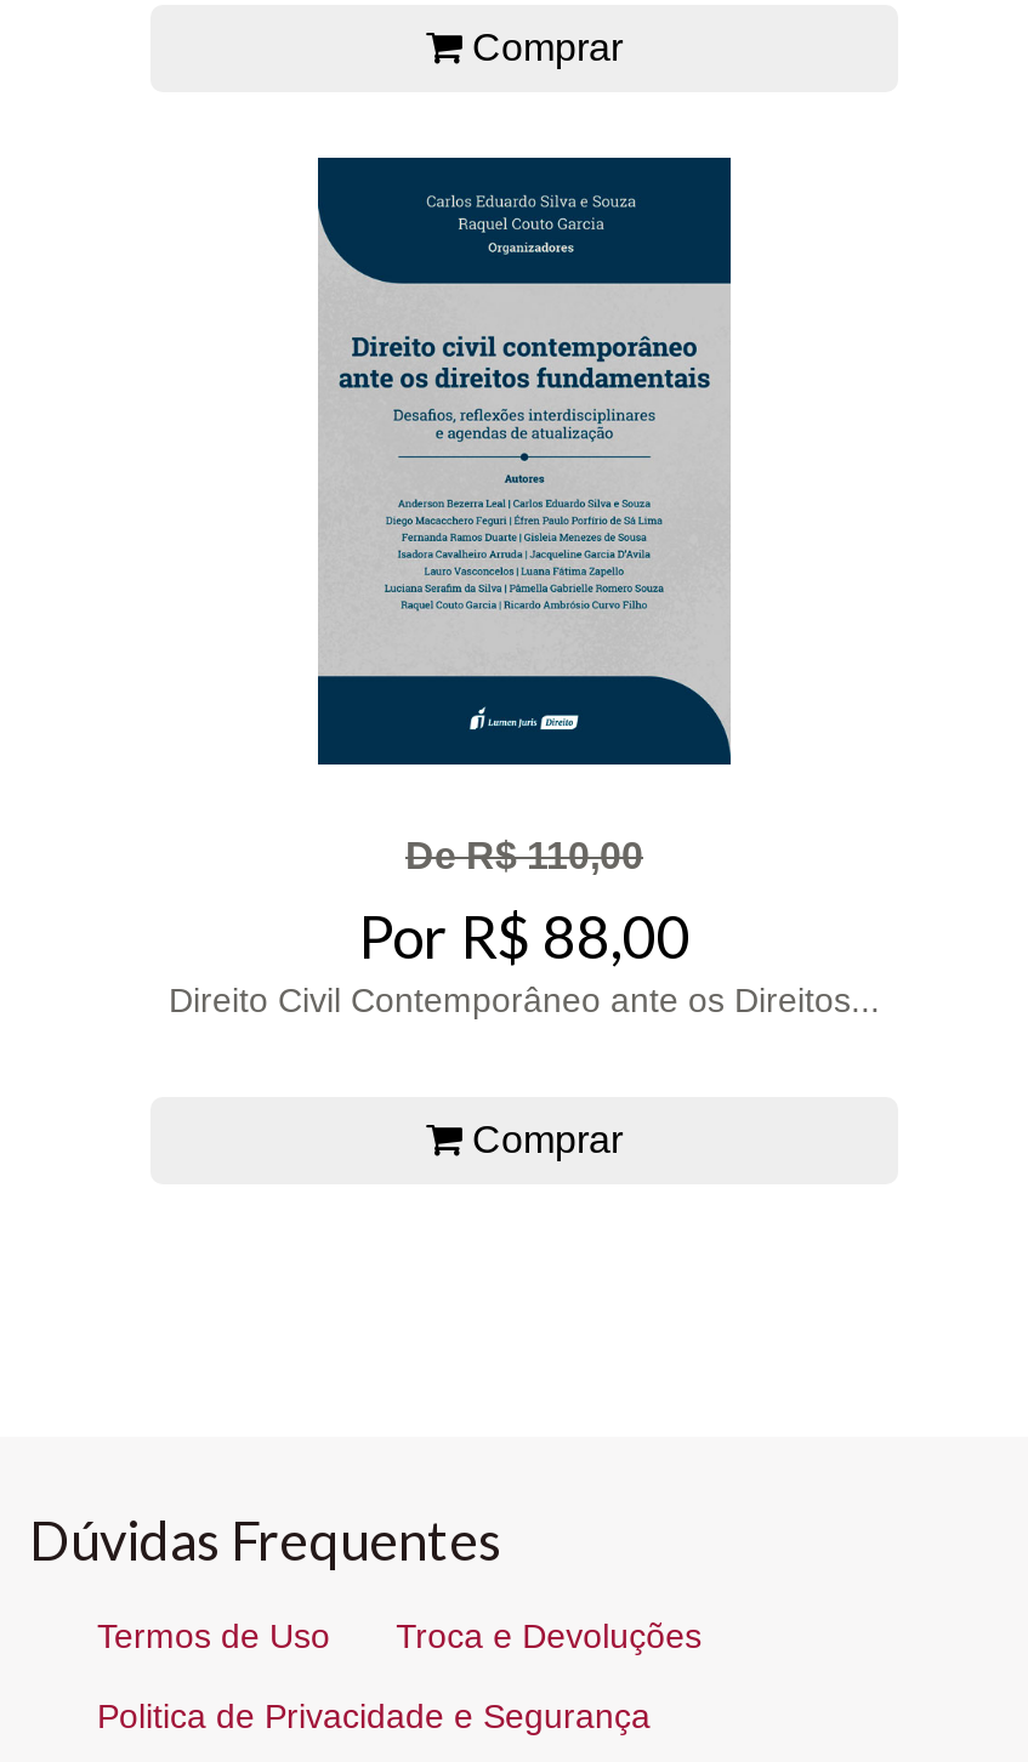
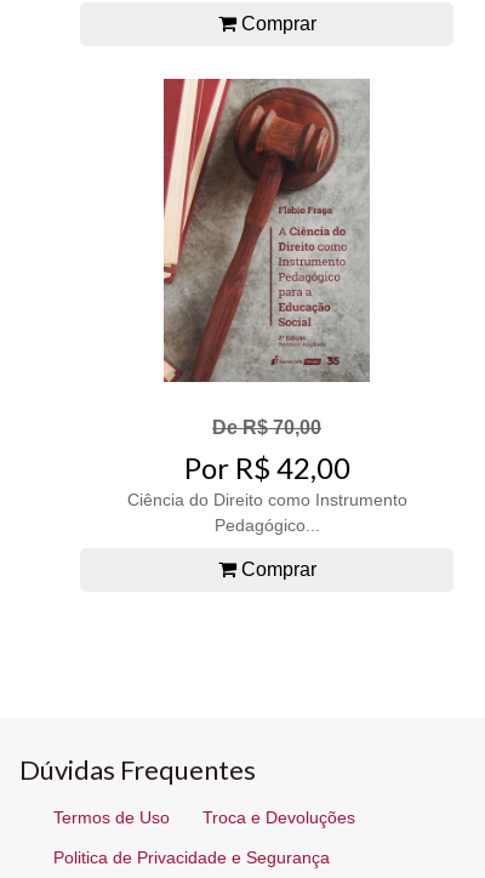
- [image]
- De R$ 110,00
- Por R$ 88,00
- Direito Civil Contemporâneo ante os Direitos...
+ [image]
+ De R$ 70,00
+ Por R$ 42,00
+ Ciência do Direito como Instrumento
+ Pedagógico...
